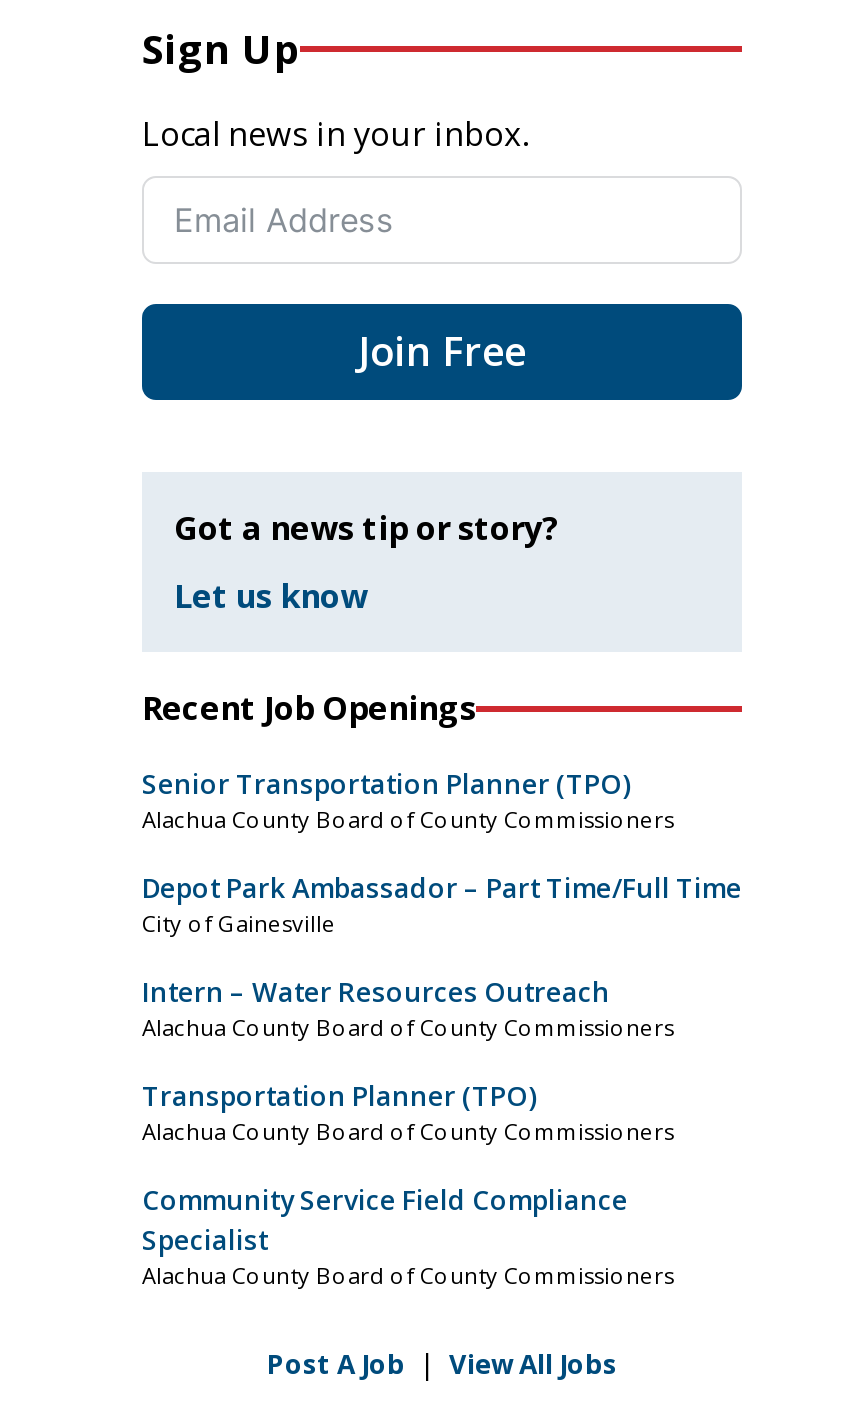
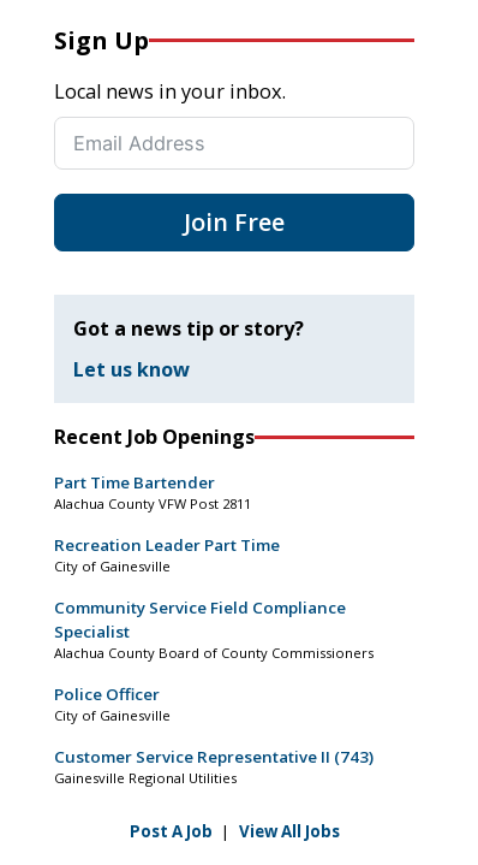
- Senior Transportation Planner (TPO)
- Alachua County Board of County Commissioners
+ Part Time Bartender
+ Alachua County VFW Post 2811

- Depot Park Ambassador – Part Time/Full Time
+ Recreation Leader Part Time

- Intern – Water Resources Outreach
- Alachua County Board of County Commissioners
- Transportation Planner (TPO)
- Alachua County Board of County Commissioners

moved up: Community Service Field Compliance | Specialist | Alachua County Board of County Commissioners

+ Police Officer
+ City of Gainesville
+ Customer Service Representative II (743)
+ Gainesville Regional Utilities
